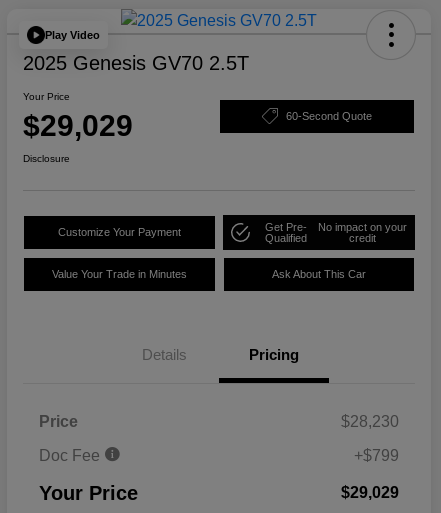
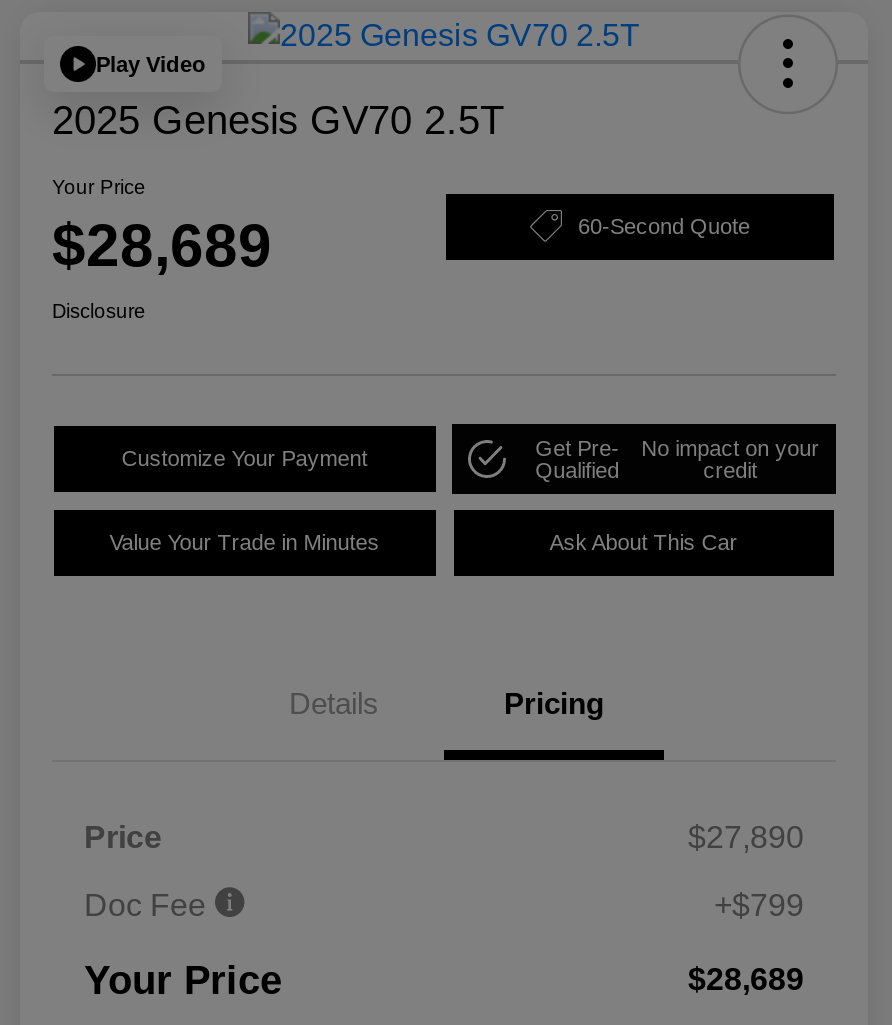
- $29,029
+ $28,689

- $28,230
+ $27,890

- $29,029
+ $28,689
